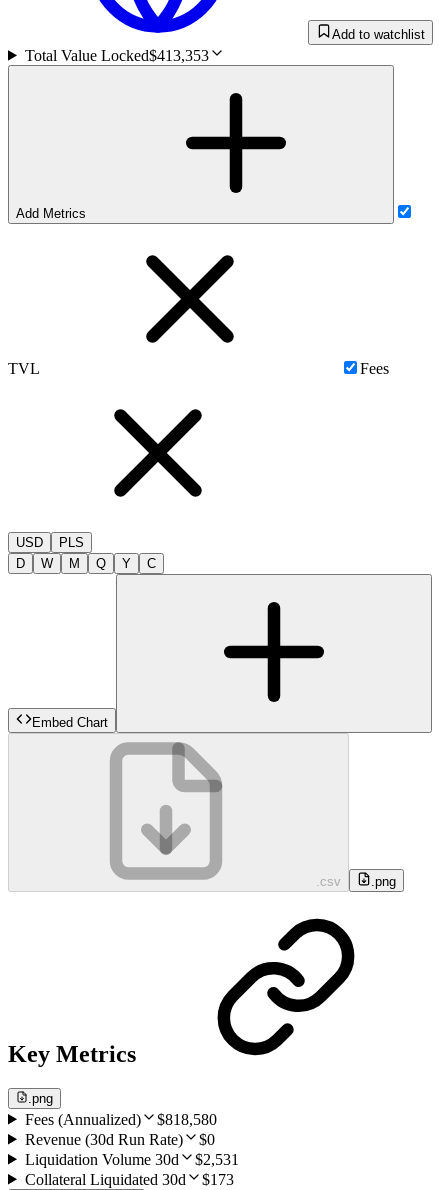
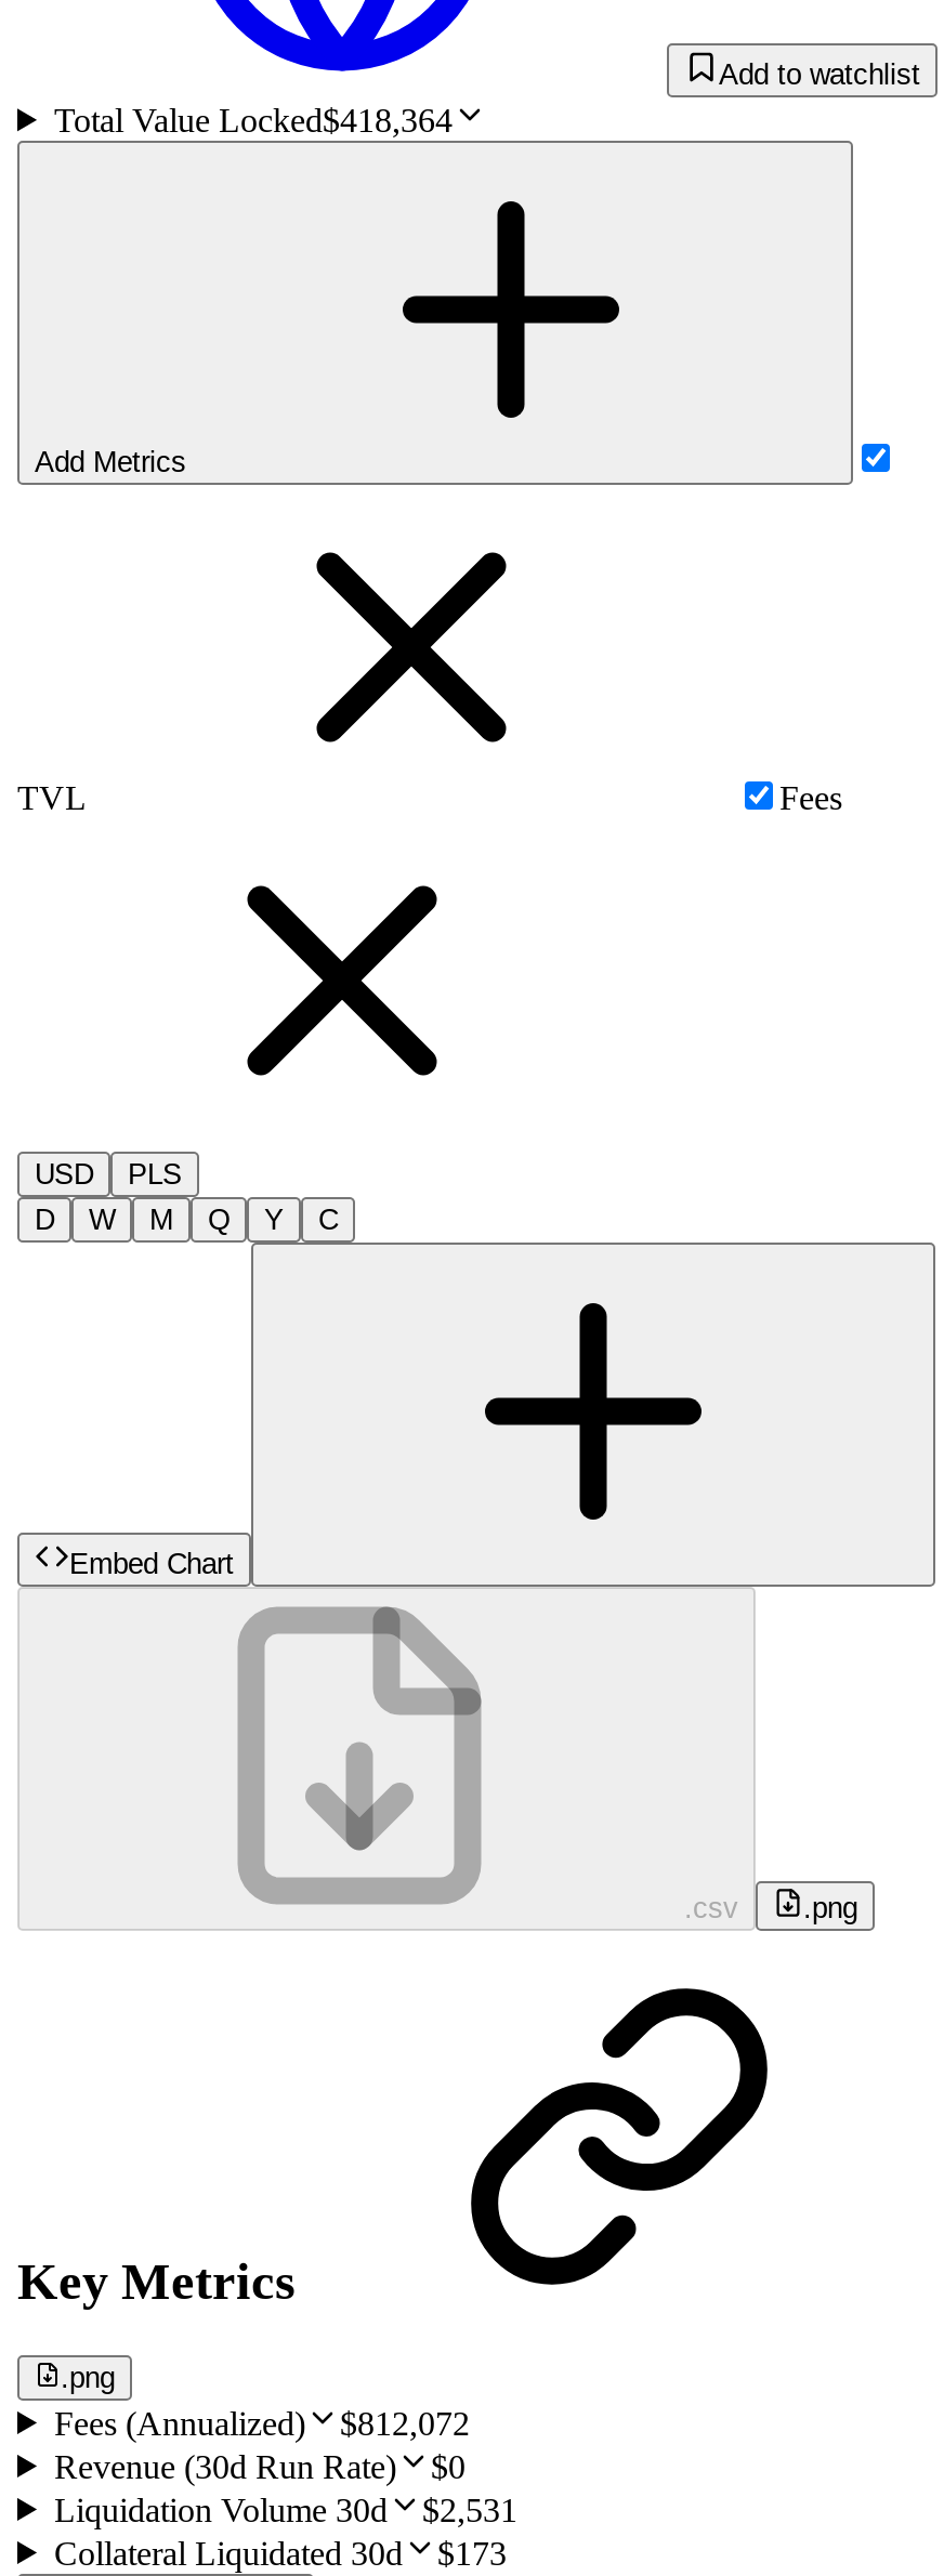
- Total Value Locked$413,353
+ Total Value Locked$418,364

- Fees (Annualized) $818,580
+ Fees (Annualized) $812,072
